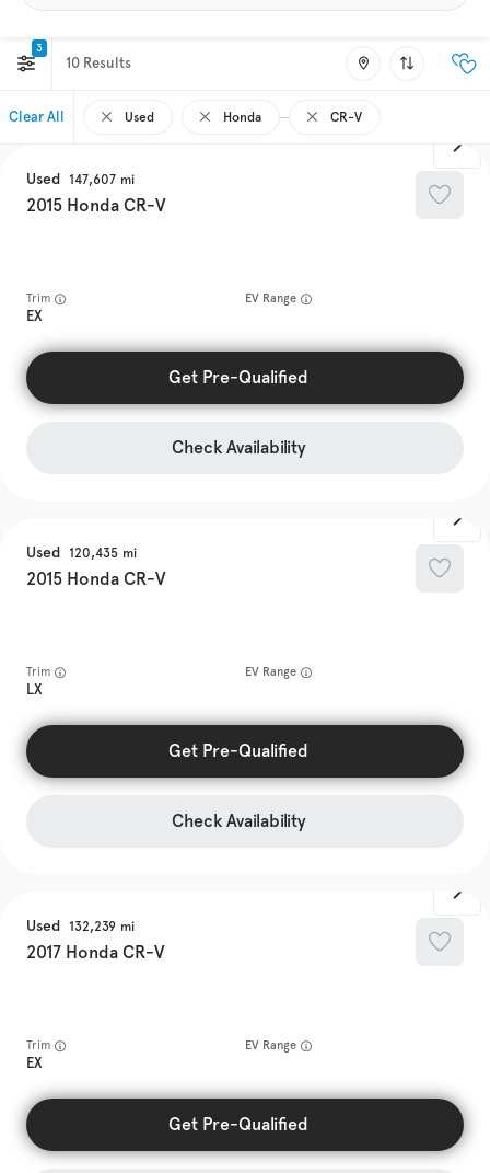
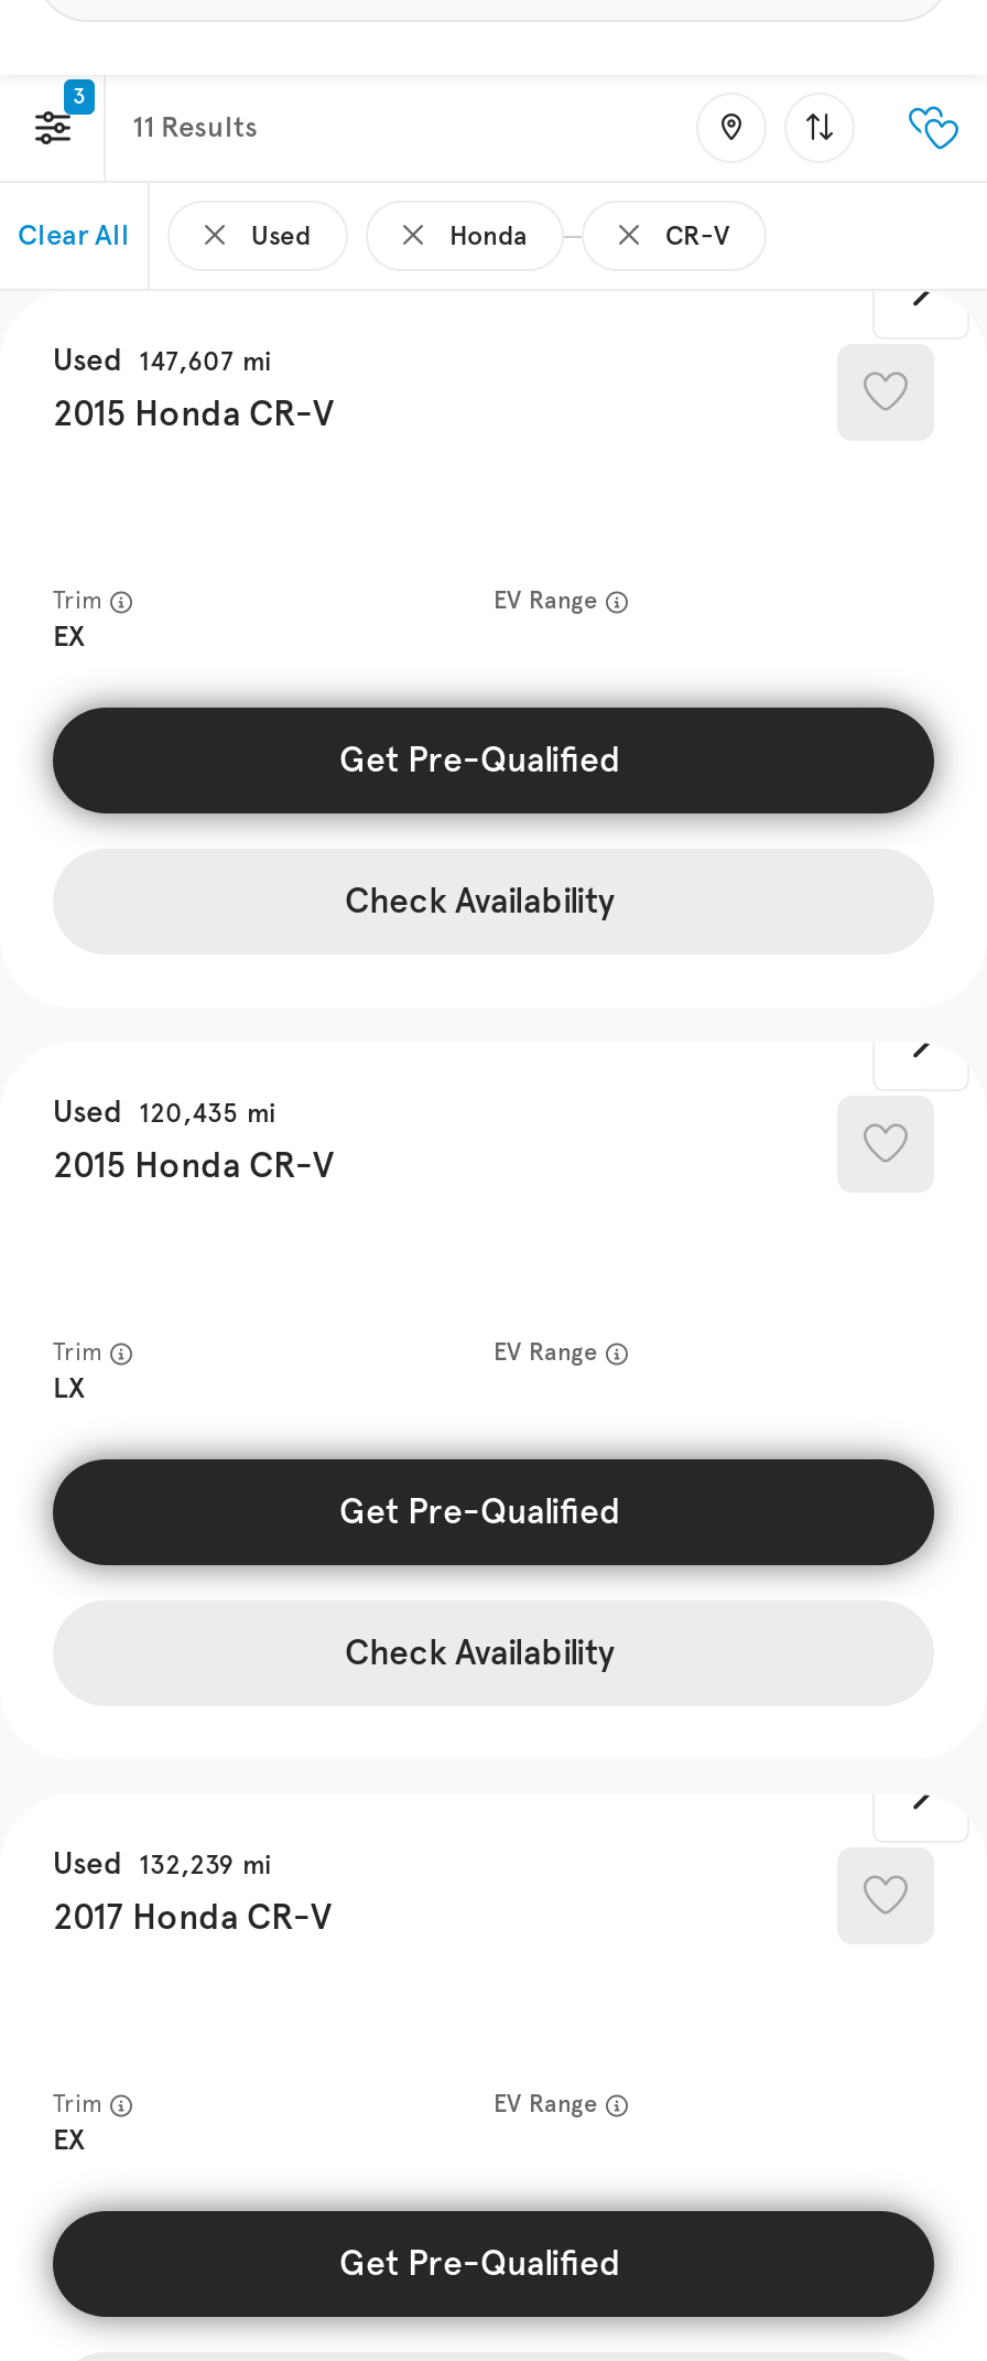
- 10
+ 11
